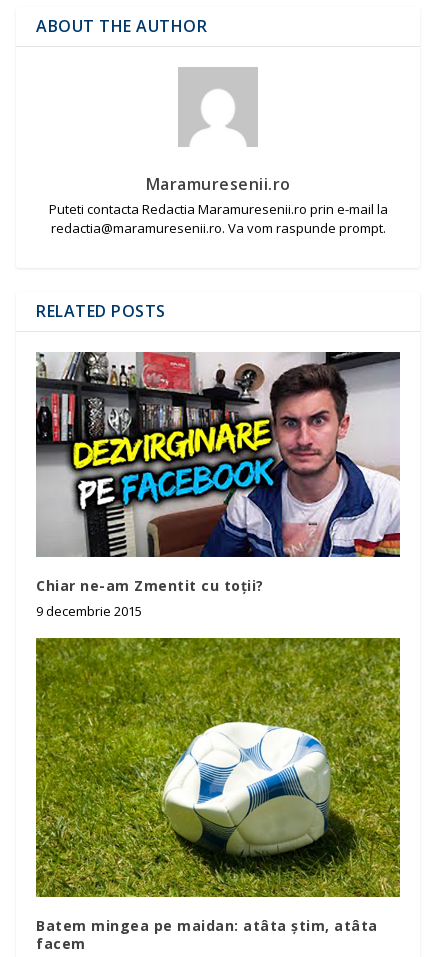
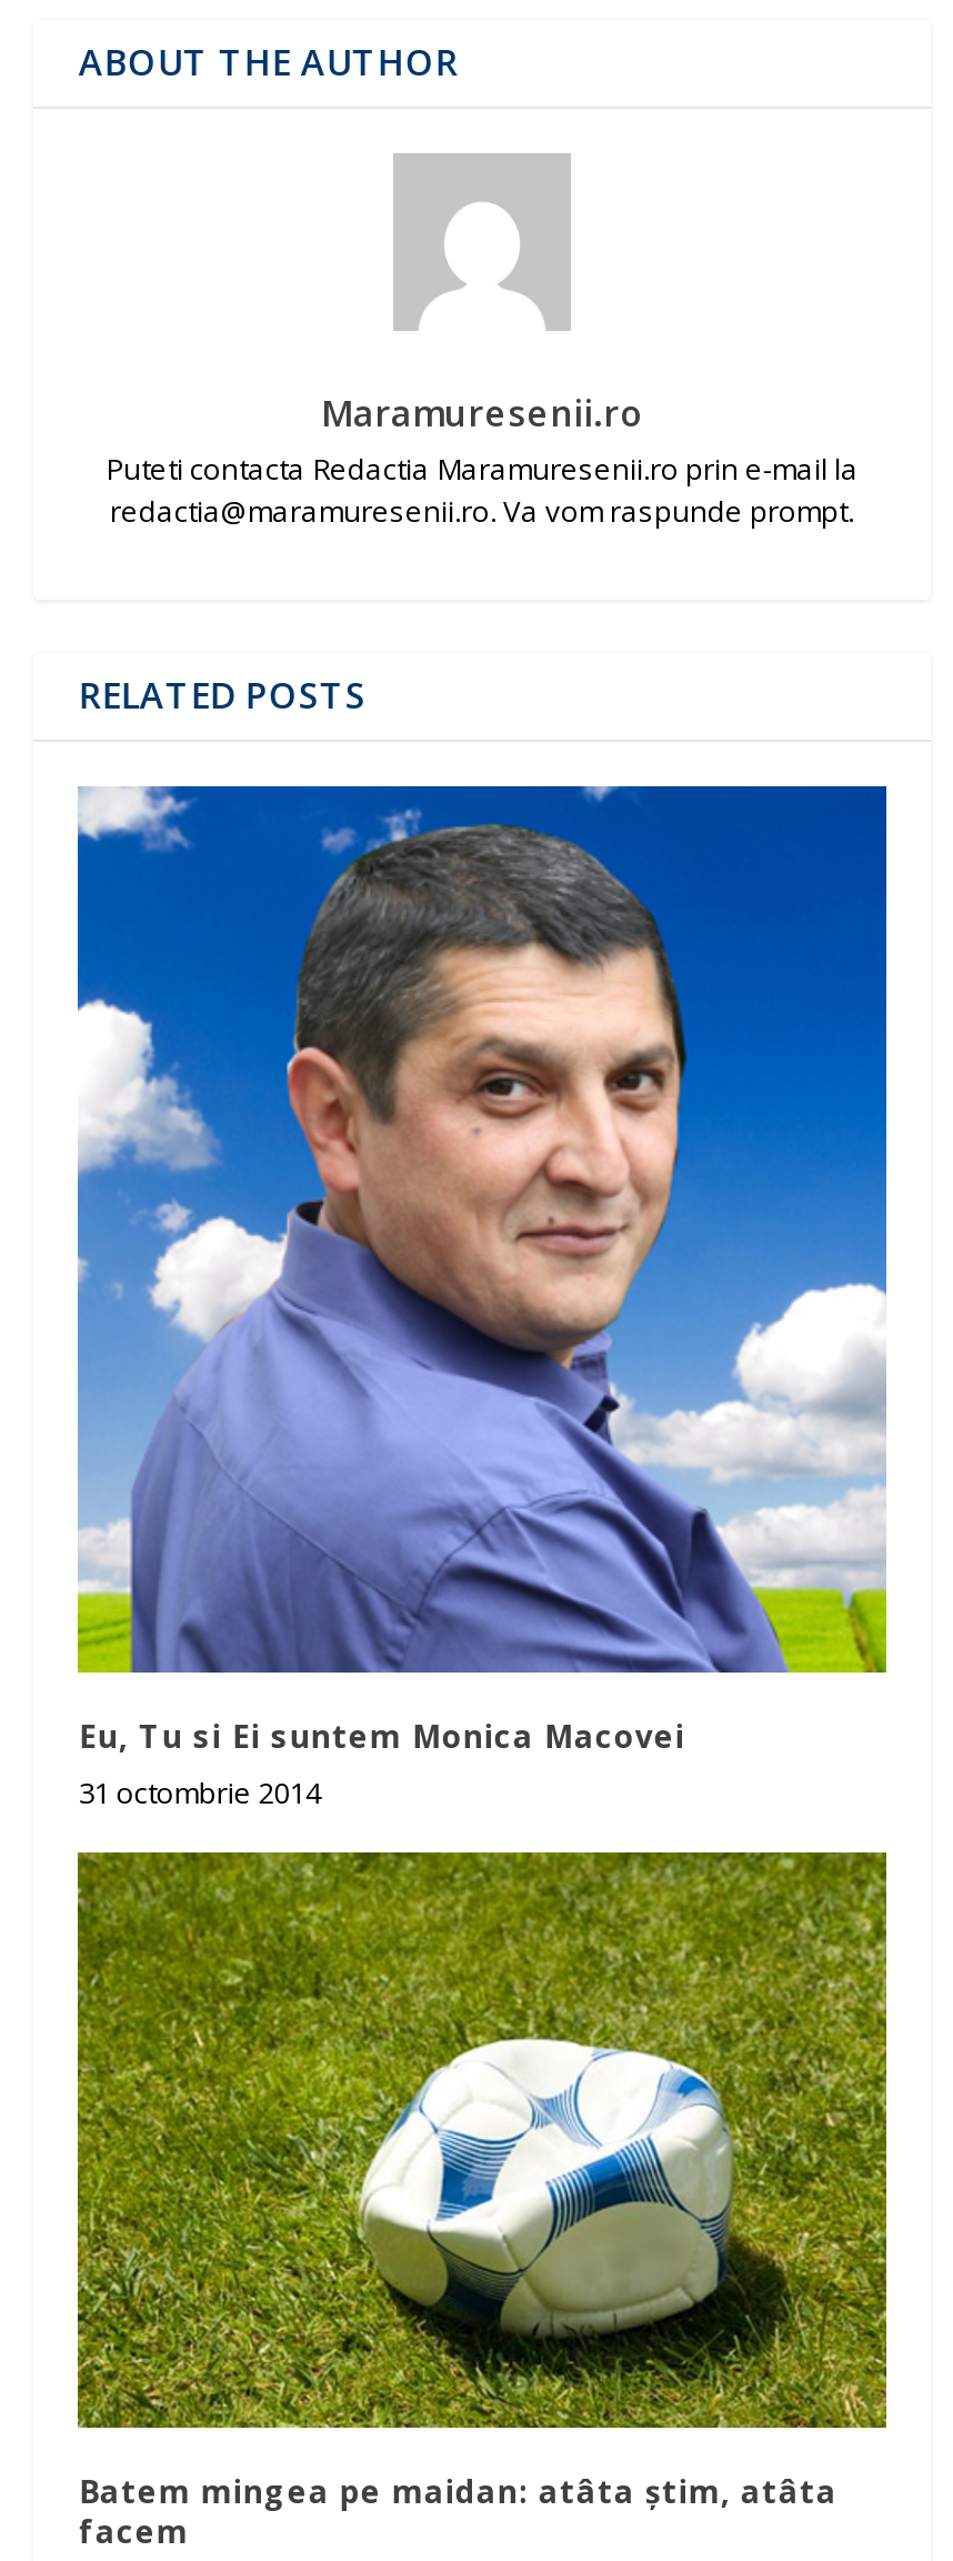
- [image]
- Chiar ne-am Zmentit cu toții?
- 9 decembrie 2015
+ [image]
+ Eu, Tu si Ei suntem Monica Macovei
+ 31 octombrie 2014
